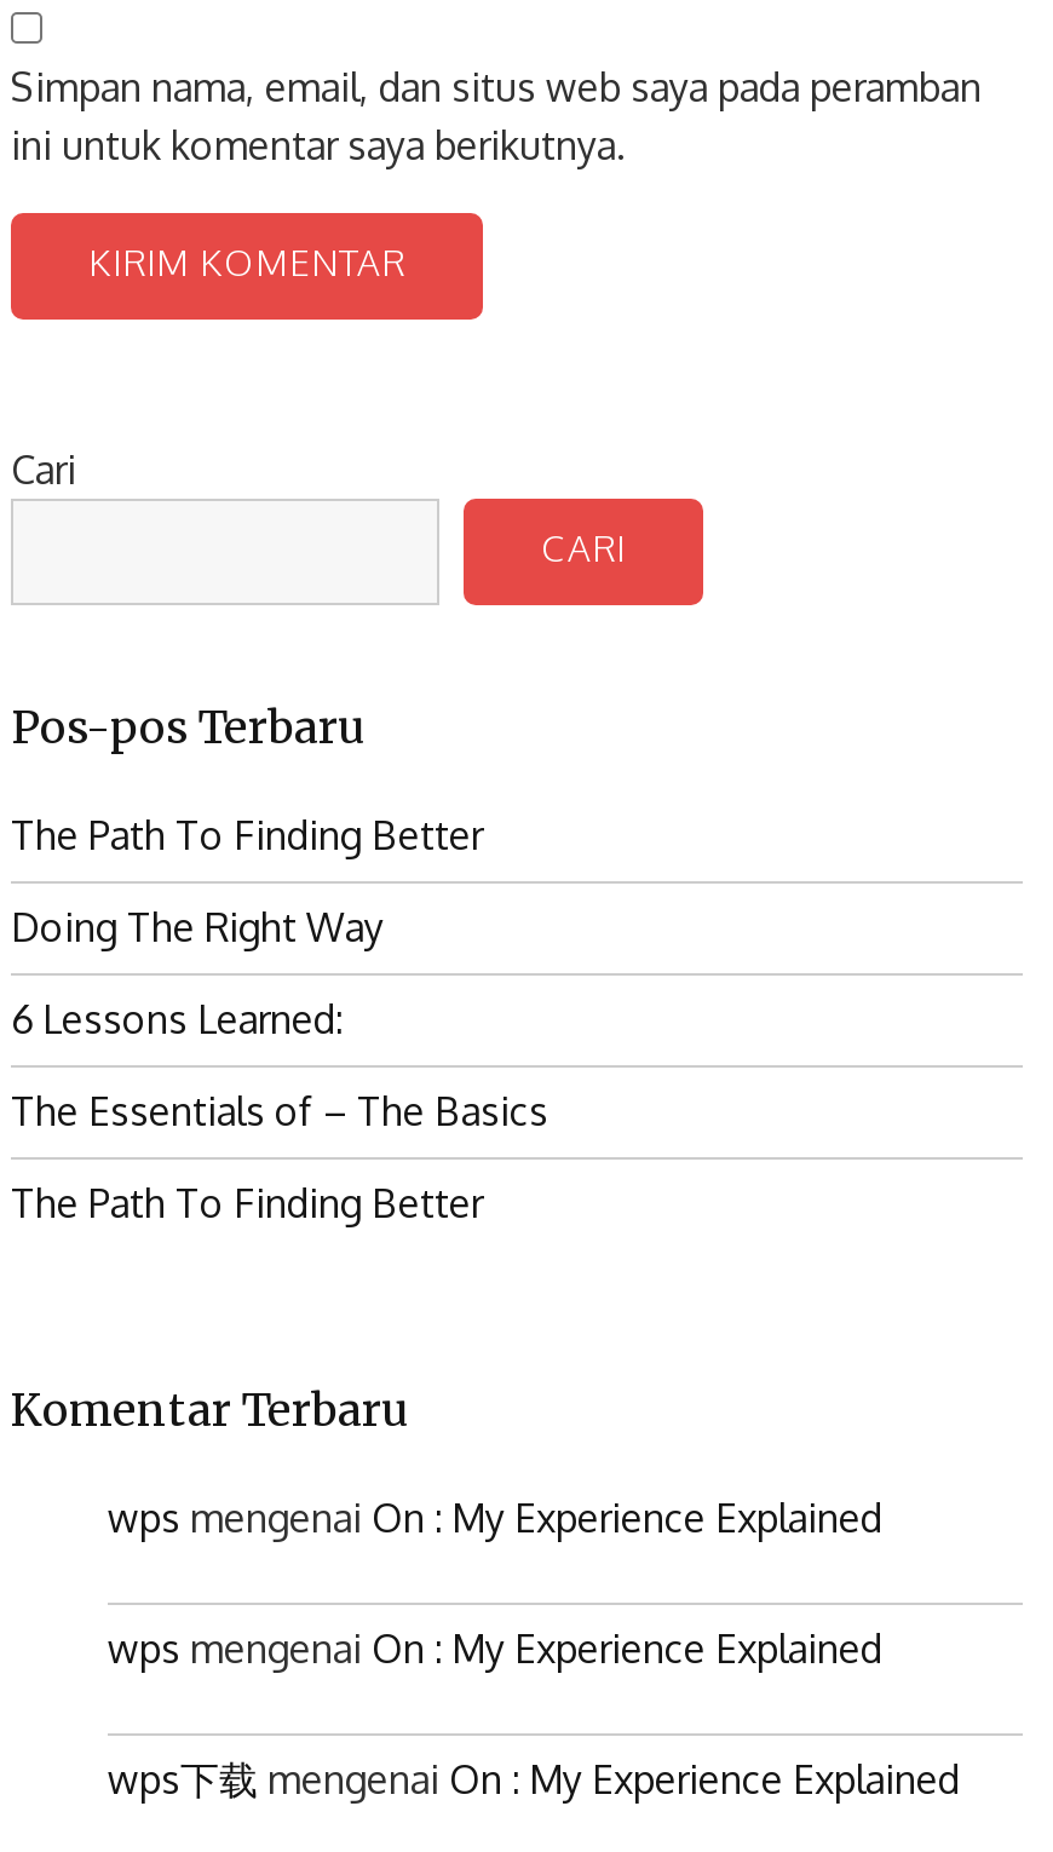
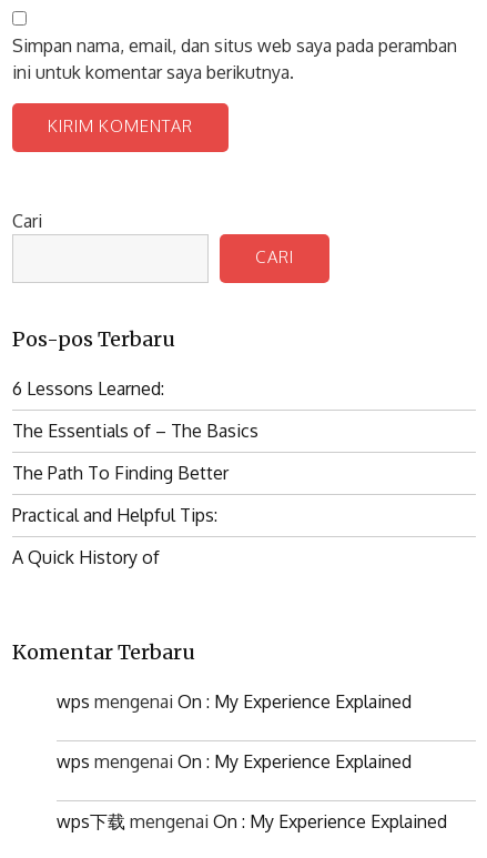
- The Path To Finding Better
- Doing The Right Way

moved up: 6 Lessons Learned: | The Essentials of – The Basics | The Path To Finding Better

+ Practical and Helpful Tips:
+ A Quick History of
